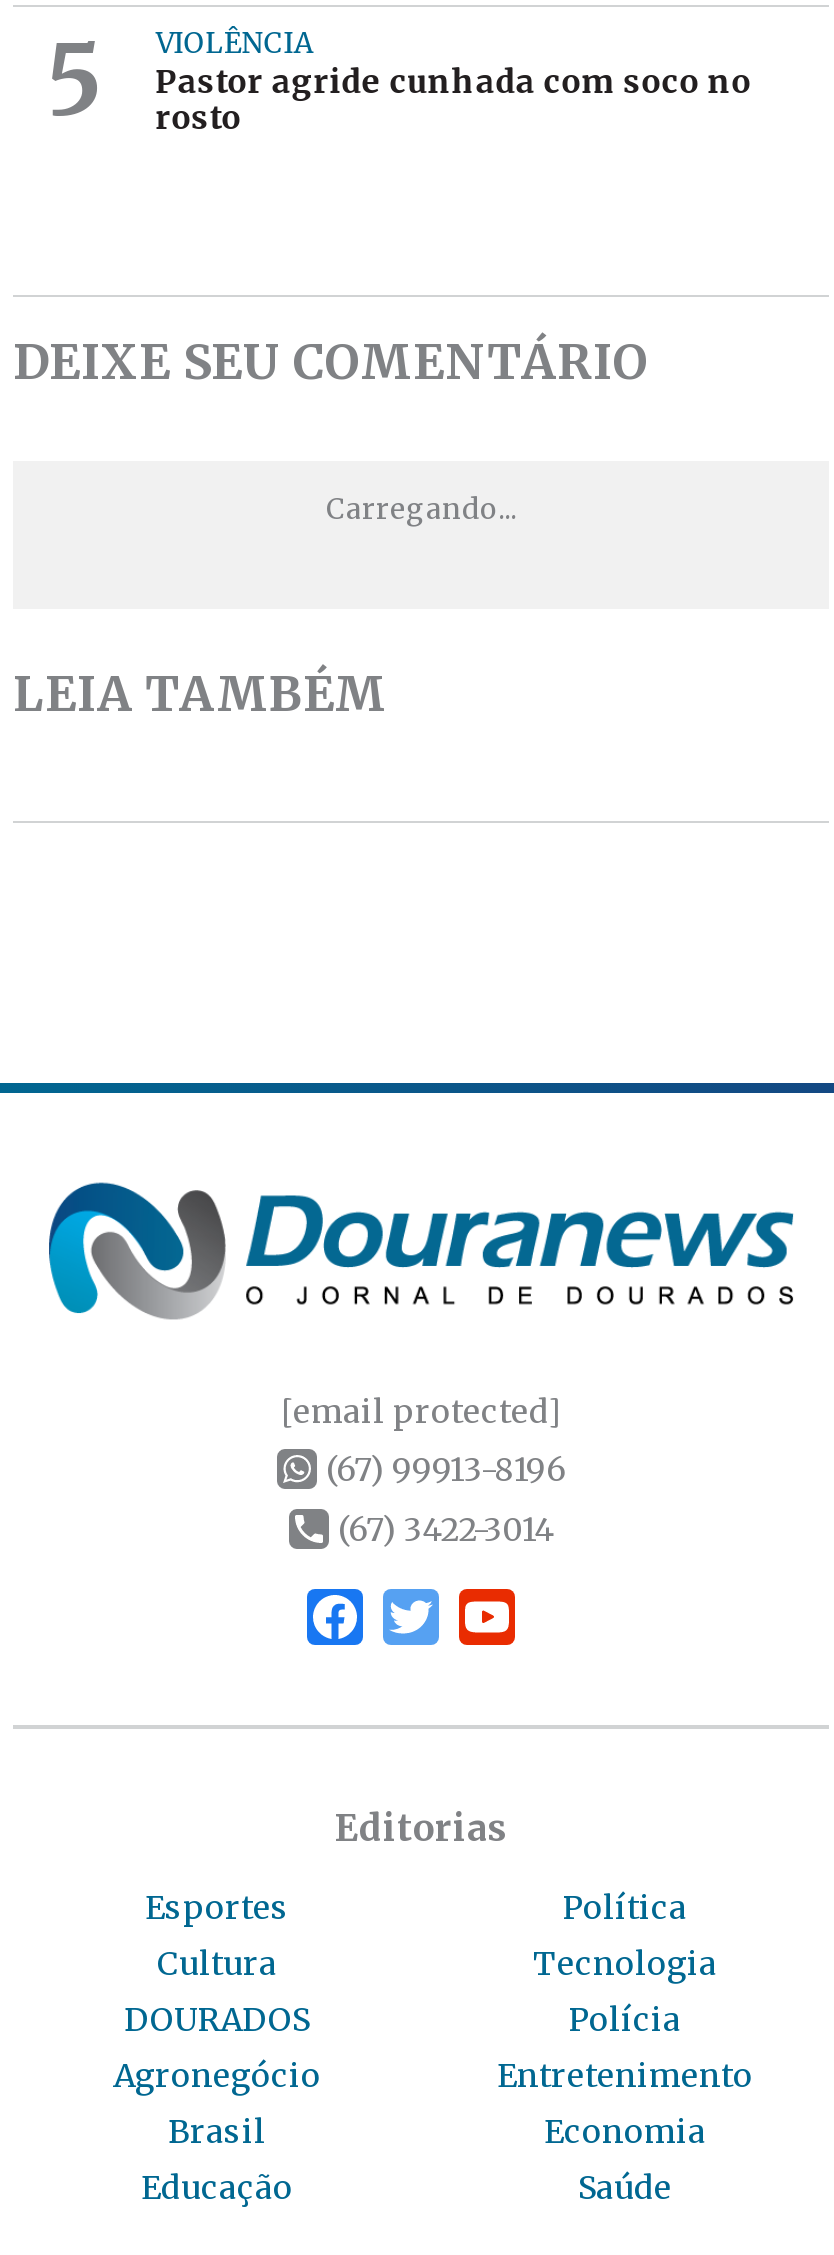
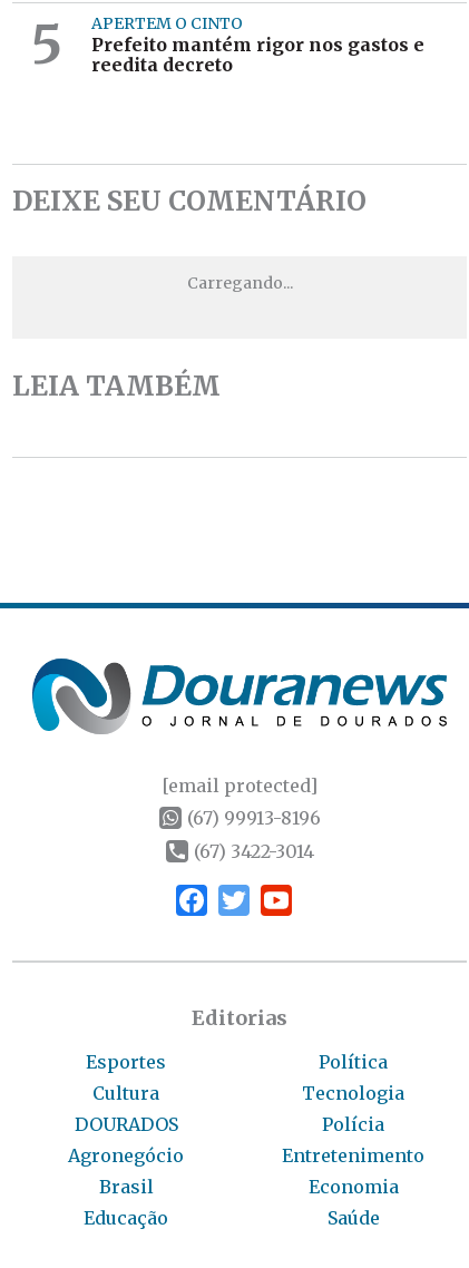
- VIOLÊNCIA
- Pastor agride cunhada com soco no
- rosto
+ APERTEM O CINTO
+ Prefeito mantém rigor nos gastos e
+ reedita decreto
